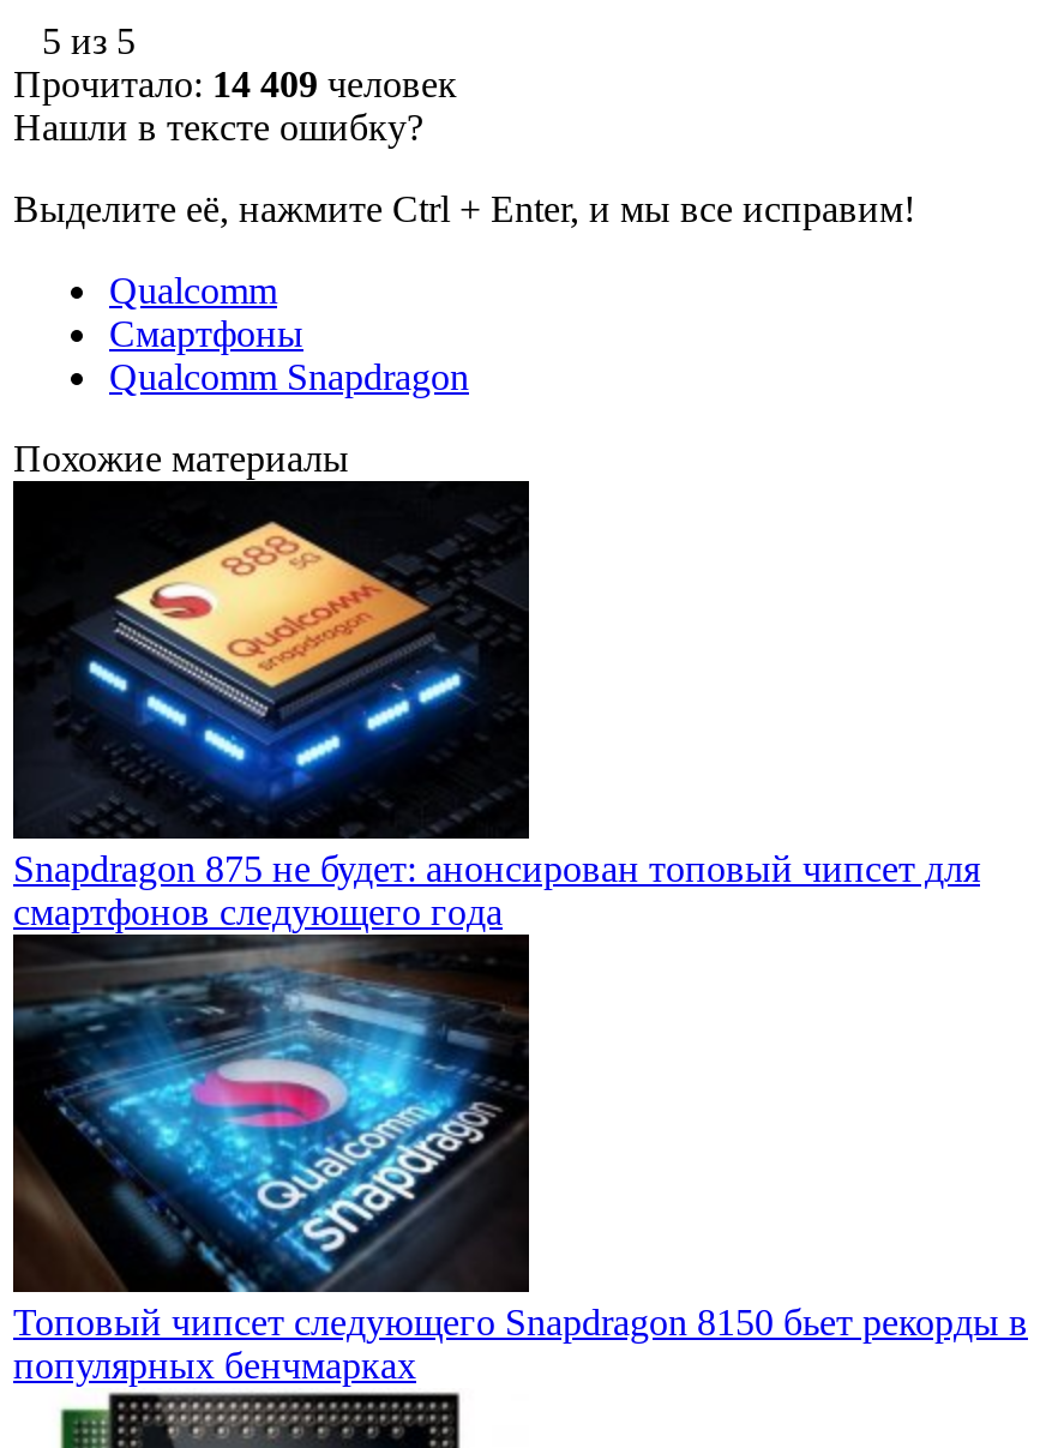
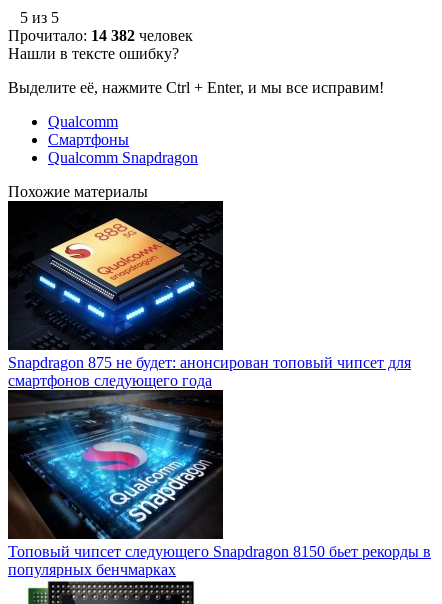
- Прочитало: 14 409 человек
+ Прочитало: 14 382 человек
